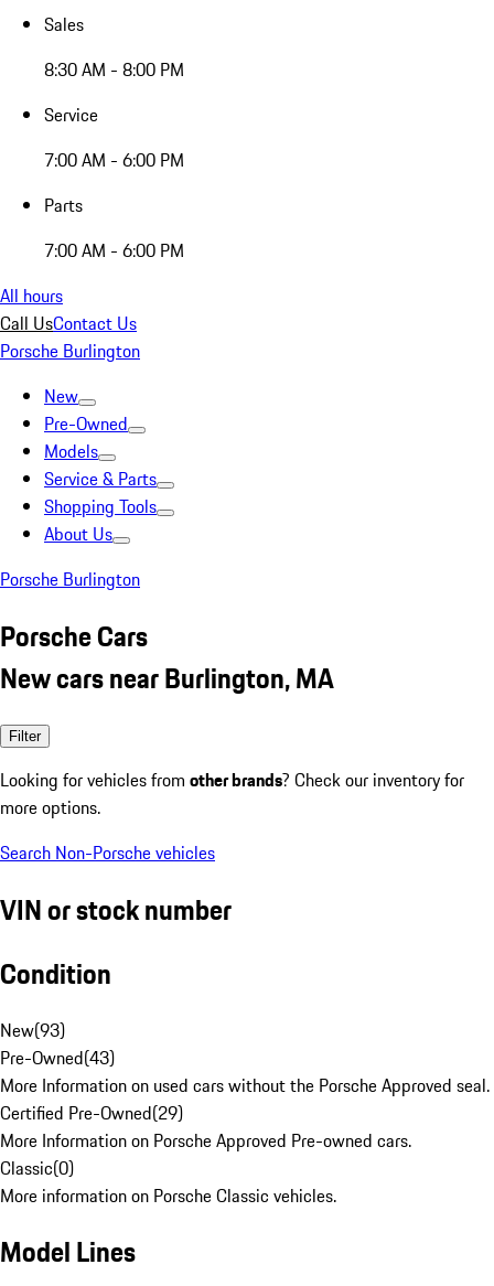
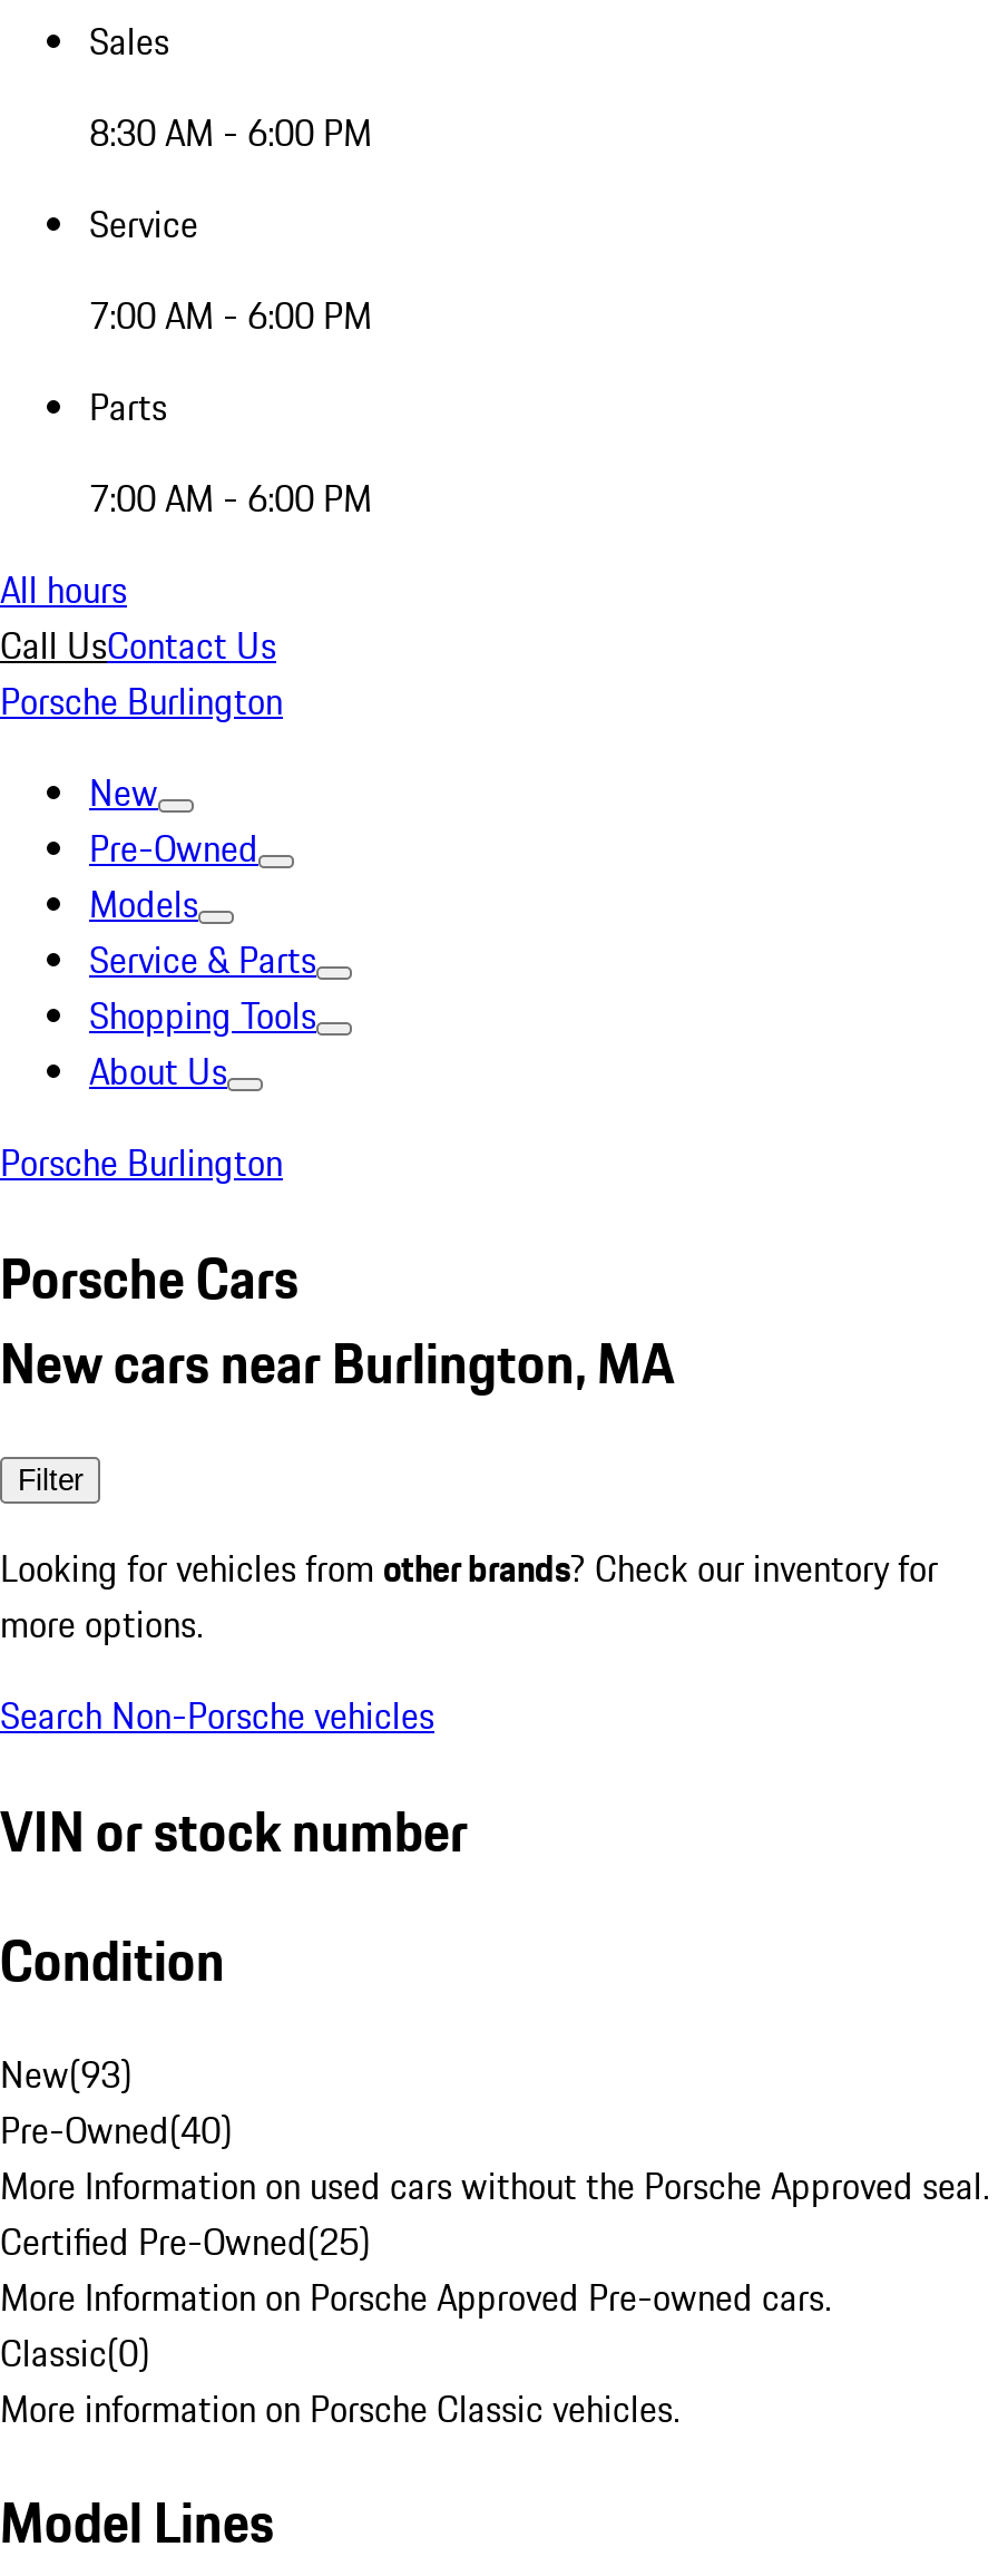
- 8:30 AM - 8:00 PM
+ 8:30 AM - 6:00 PM

- Pre-Owned(43)
+ Pre-Owned(40)

- Certified Pre-Owned(29)
+ Certified Pre-Owned(25)
